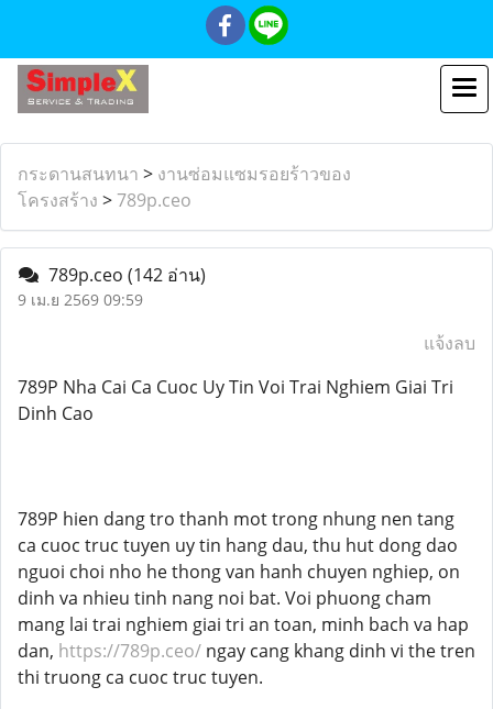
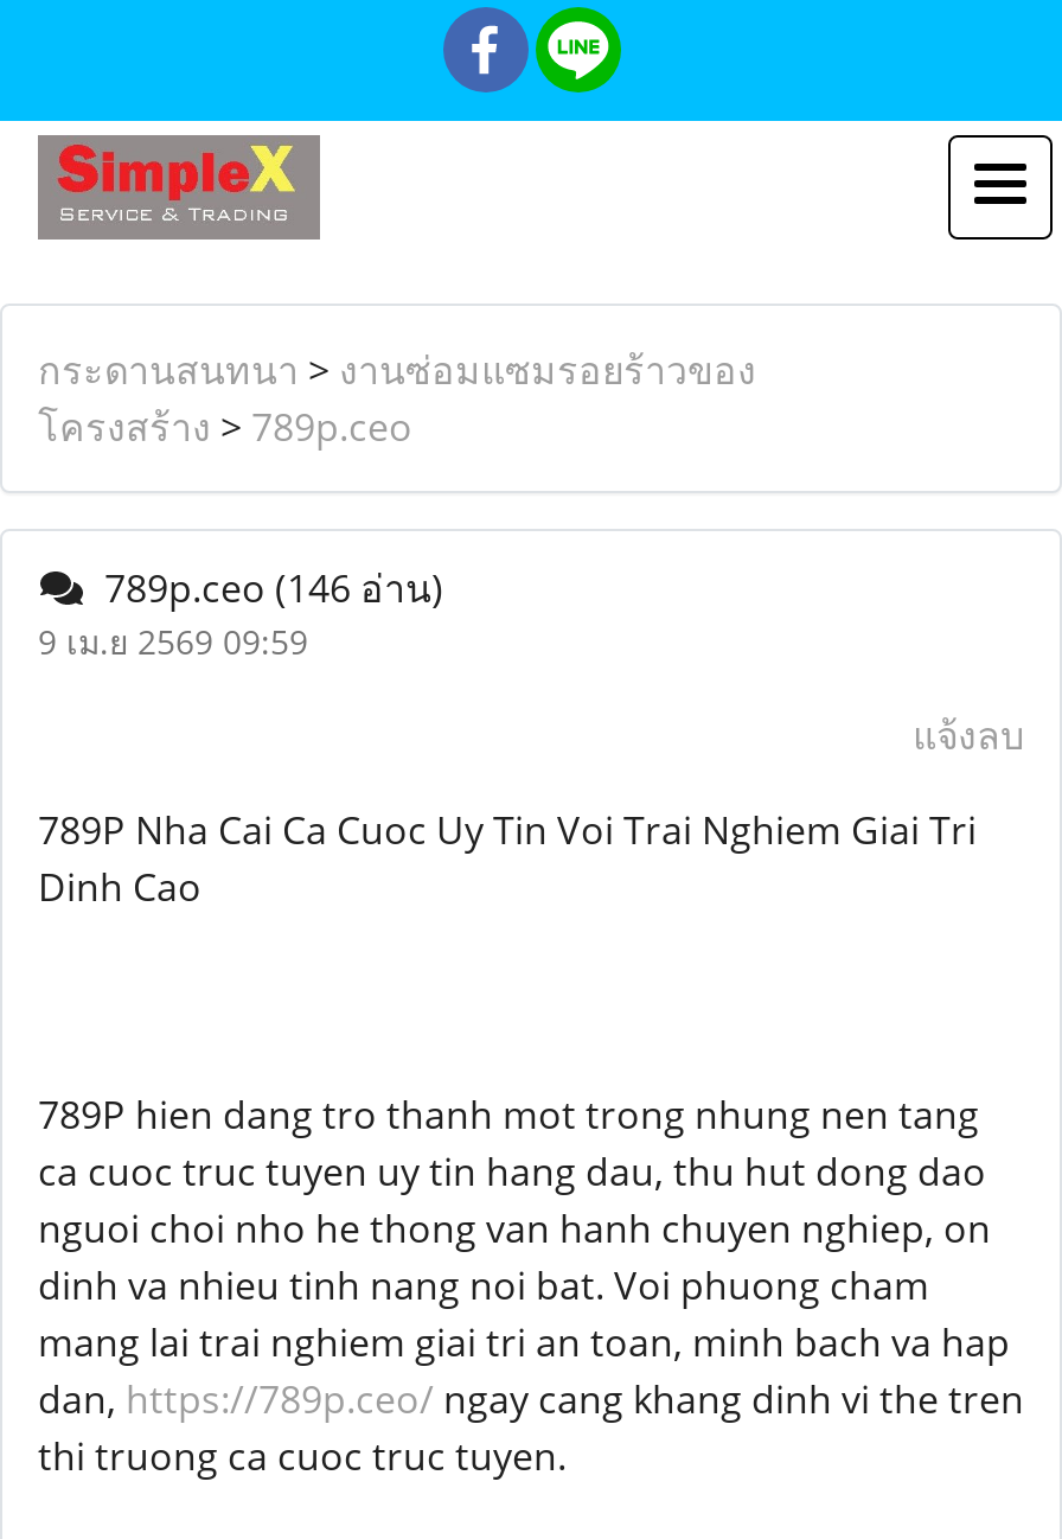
- 789p.ceo (142 อ่าน)
+ 789p.ceo (146 อ่าน)
